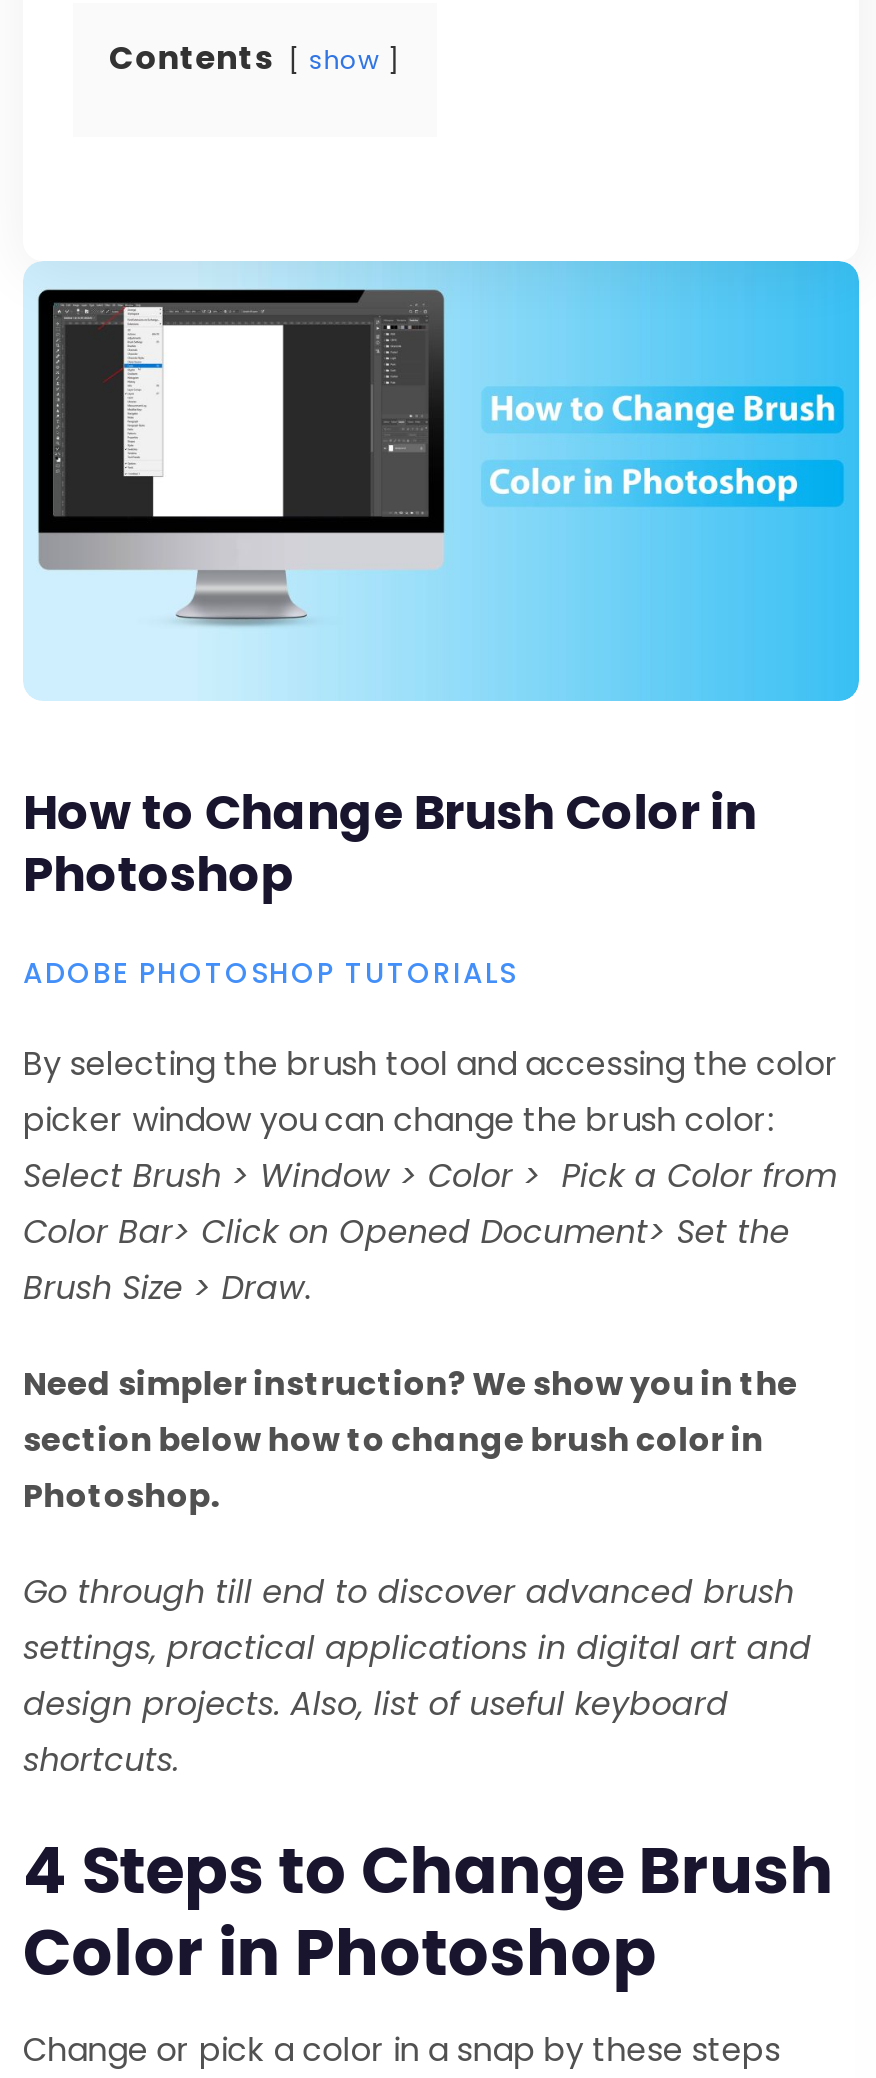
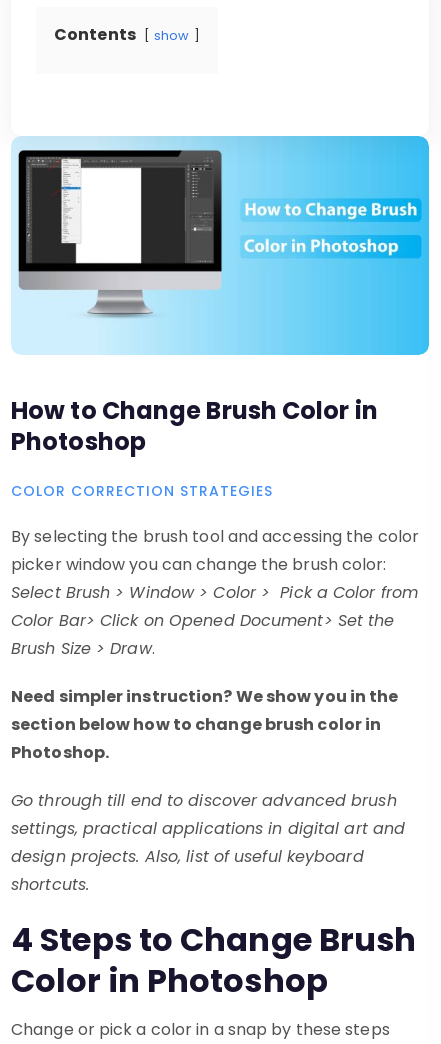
- ADOBE PHOTOSHOP TUTORIALS
+ COLOR CORRECTION STRATEGIES
